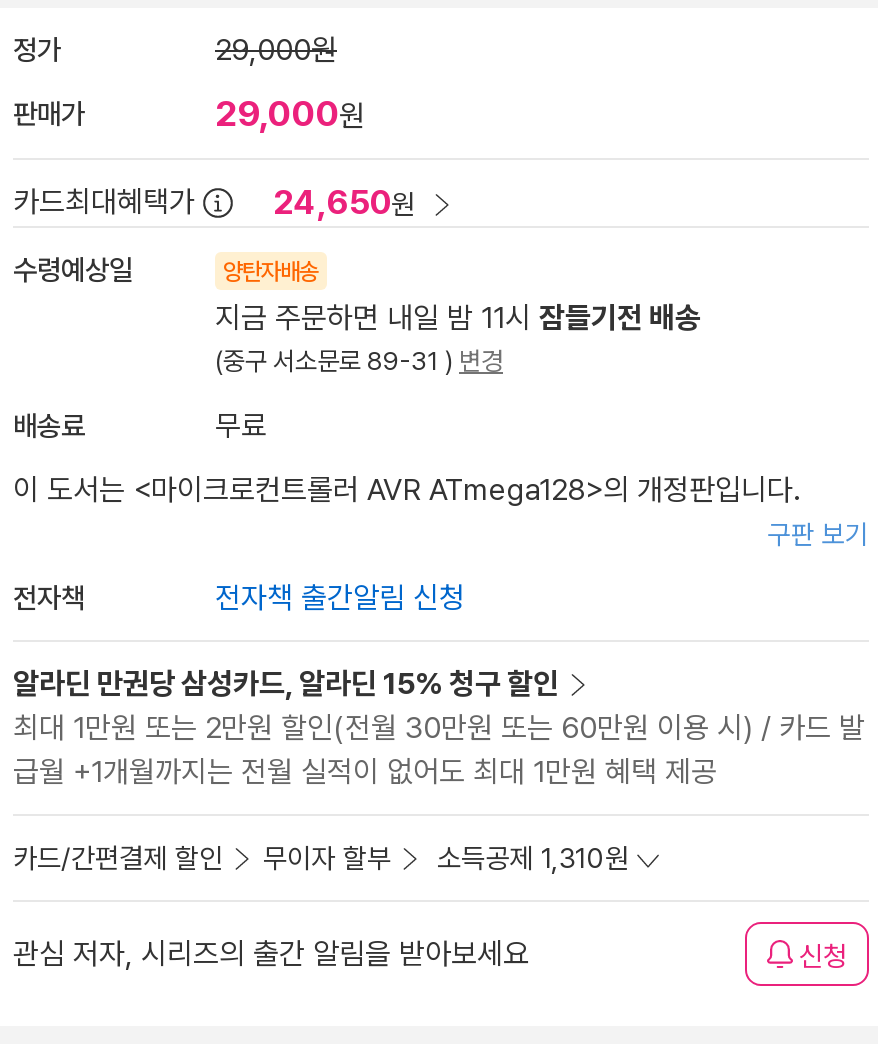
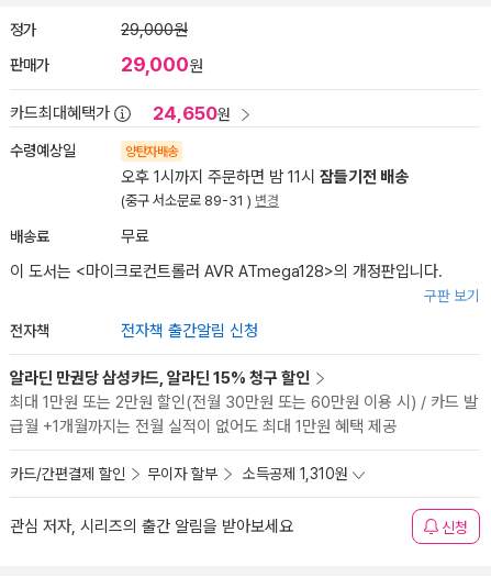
- 지금 주문하면 내일 밤 11시 잠들기전 배송
+ 오후 1시까지 주문하면 밤 11시 잠들기전 배송
